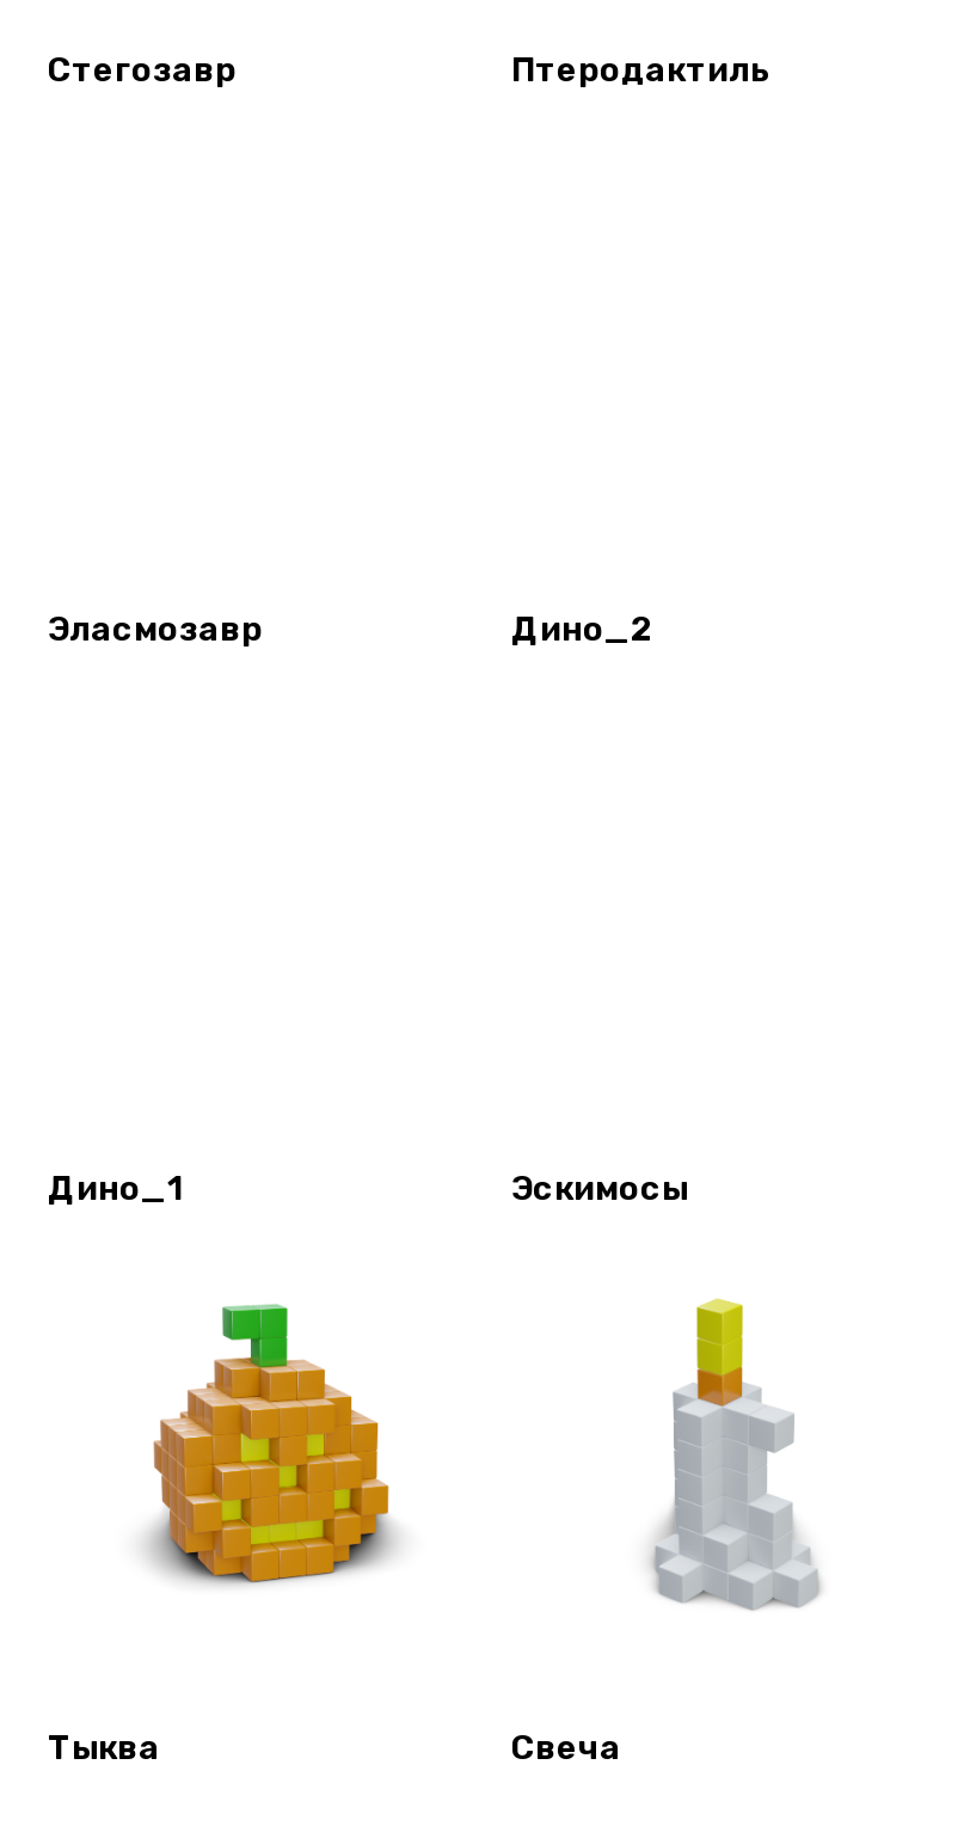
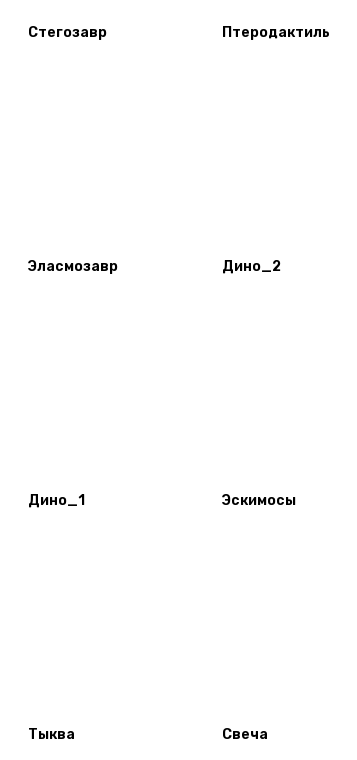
- [image]

- [image]
